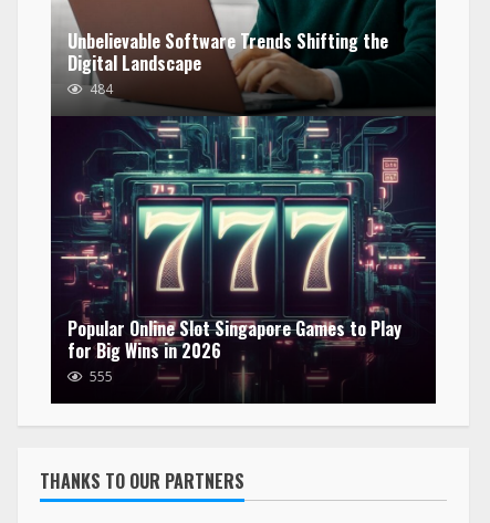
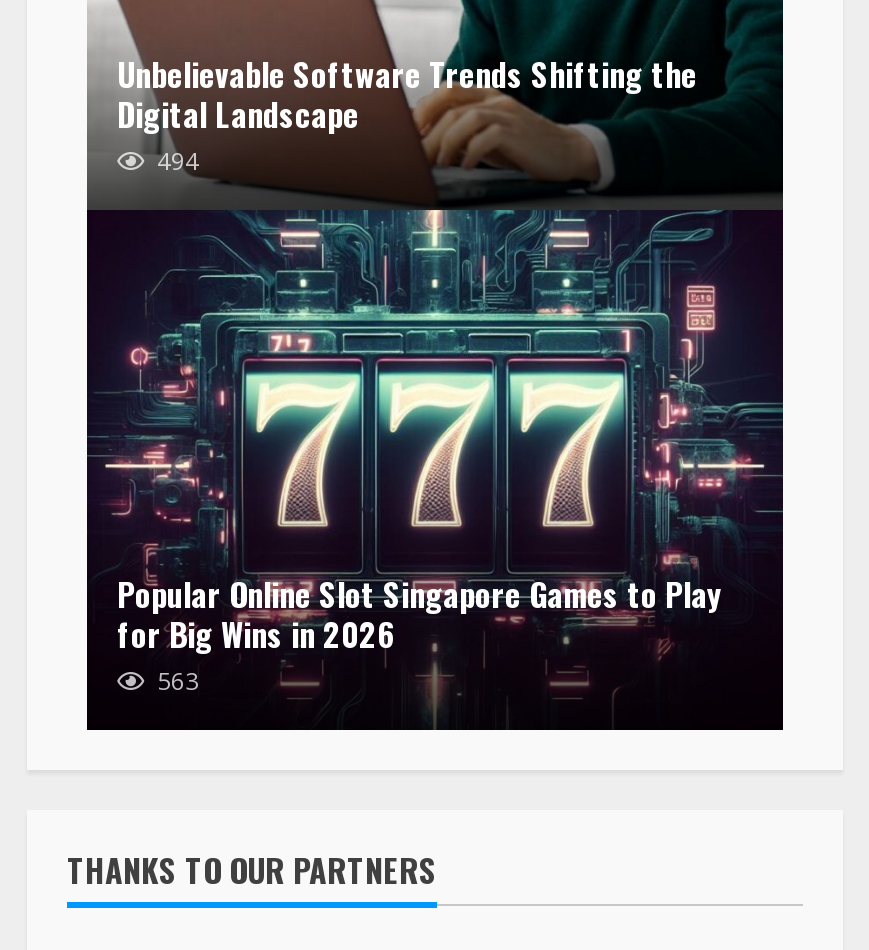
- 484
+ 494

- 555
+ 563
